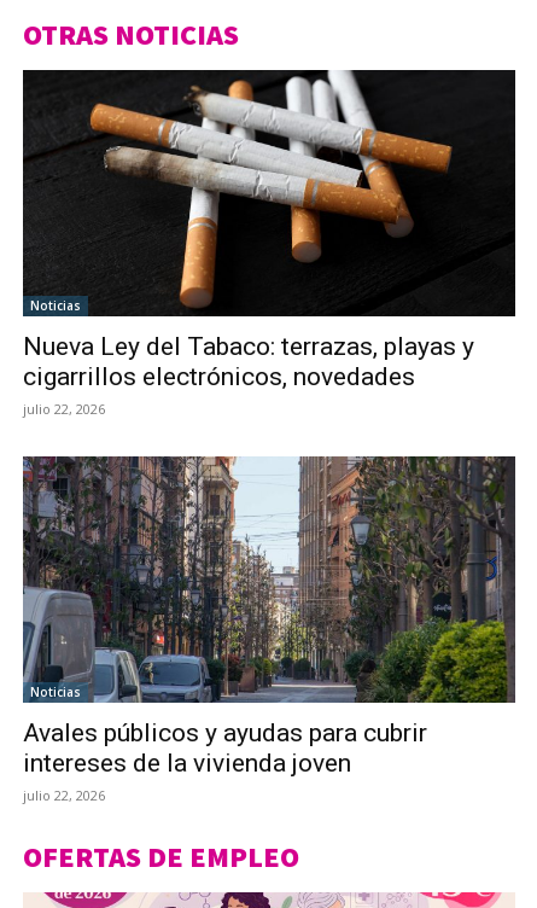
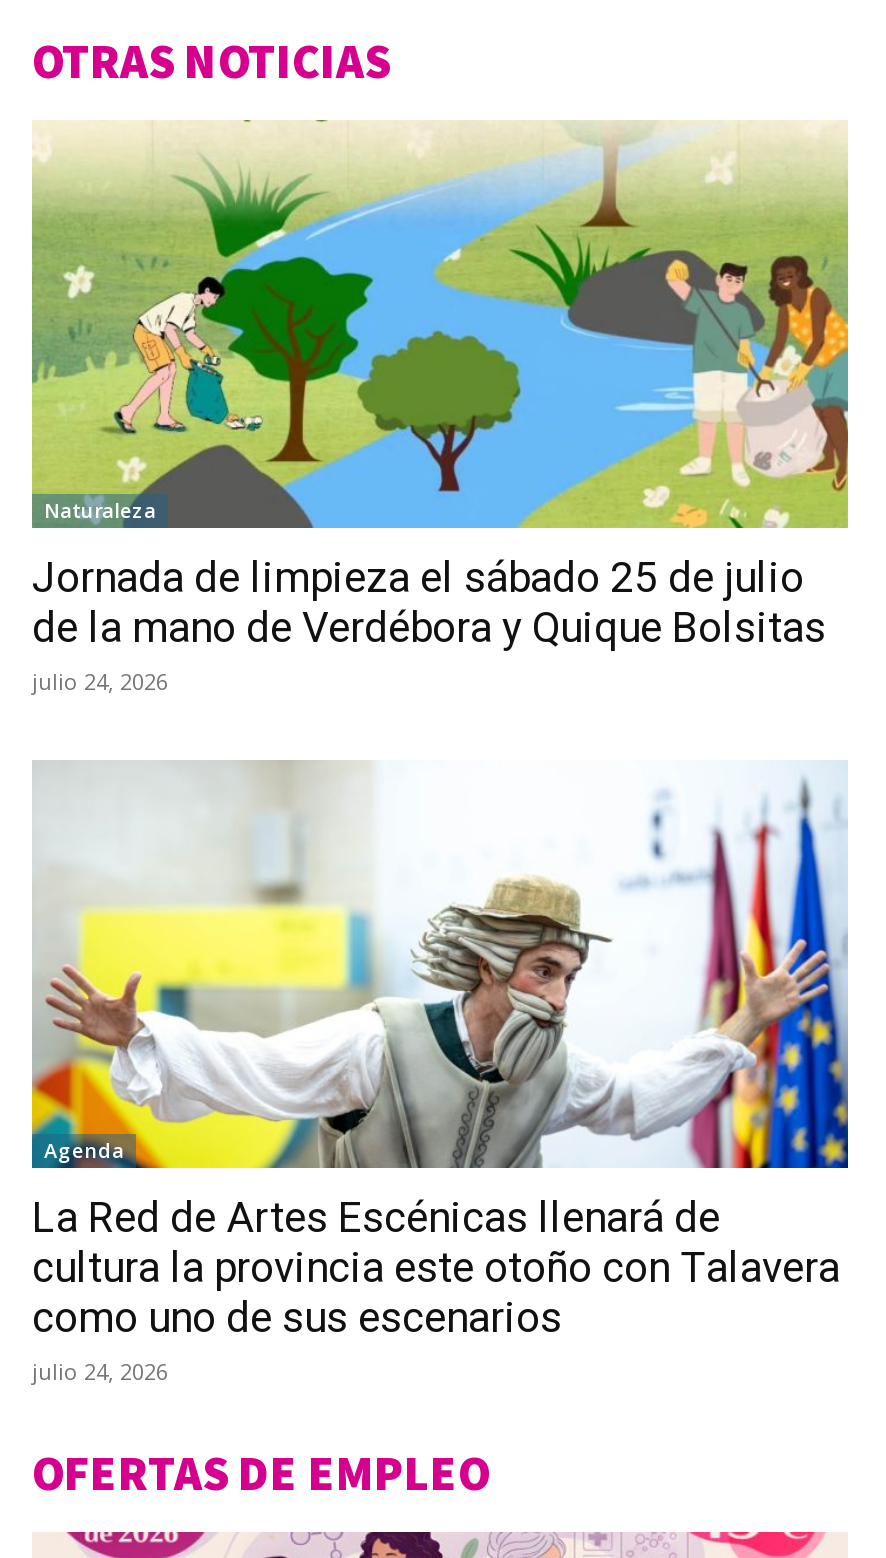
- [image]
- Noticias
+ [image]
+ Naturaleza

- Nueva Ley del Tabaco: terrazas, playas y
- cigarrillos electrónicos, novedades
- julio 22, 2026
+ Jornada de limpieza el sábado 25 de julio
+ de la mano de Verdébora y Quique Bolsitas
+ julio 24, 2026

- [image]
- Noticias
+ [image]
+ Agenda

- Avales públicos y ayudas para cubrir
- intereses de la vivienda joven
- julio 22, 2026
+ La Red de Artes Escénicas llenará de
+ cultura la provincia este otoño con Talavera
+ como uno de sus escenarios
+ julio 24, 2026
